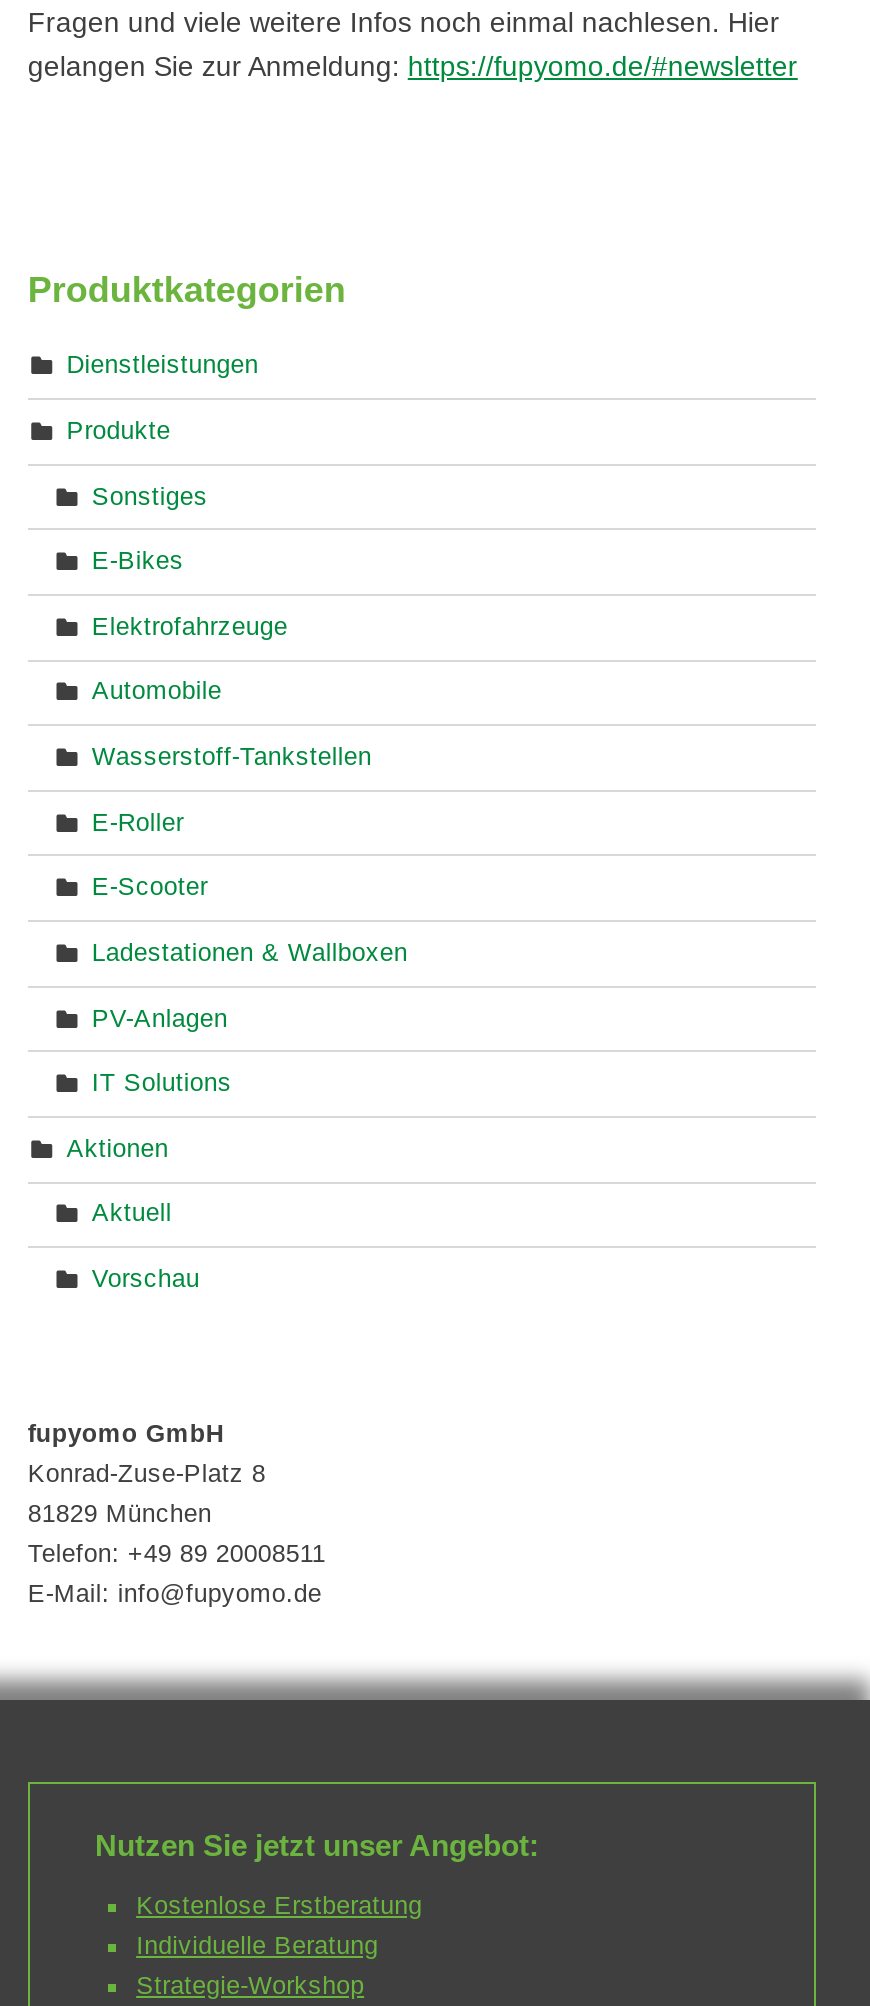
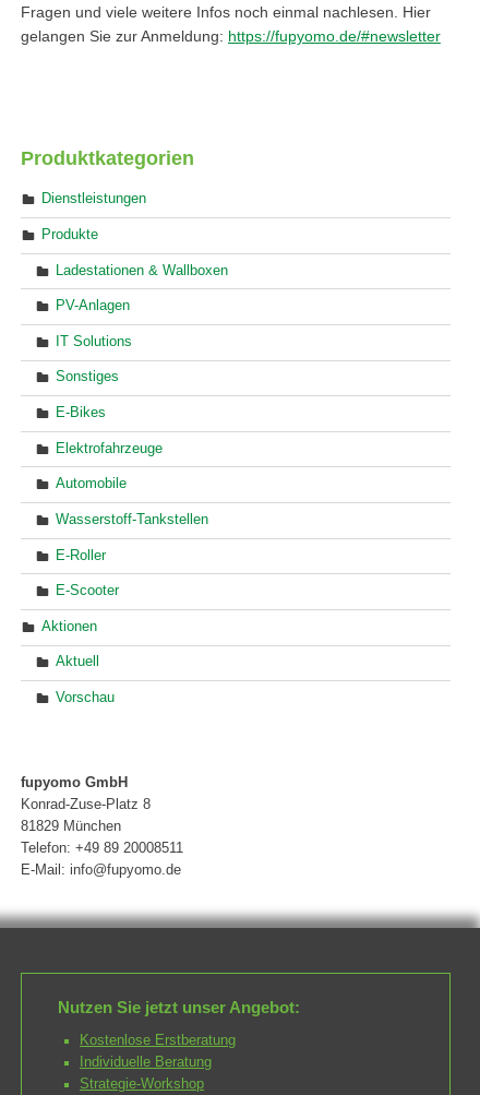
moved down: Sonstiges | E-Bikes | Elektrofahrzeuge | Automobile | Wasserstoff-Tankstellen | E-Roller | E-Scooter

moved up: Ladestationen & Wallboxen | PV-Anlagen | IT Solutions
